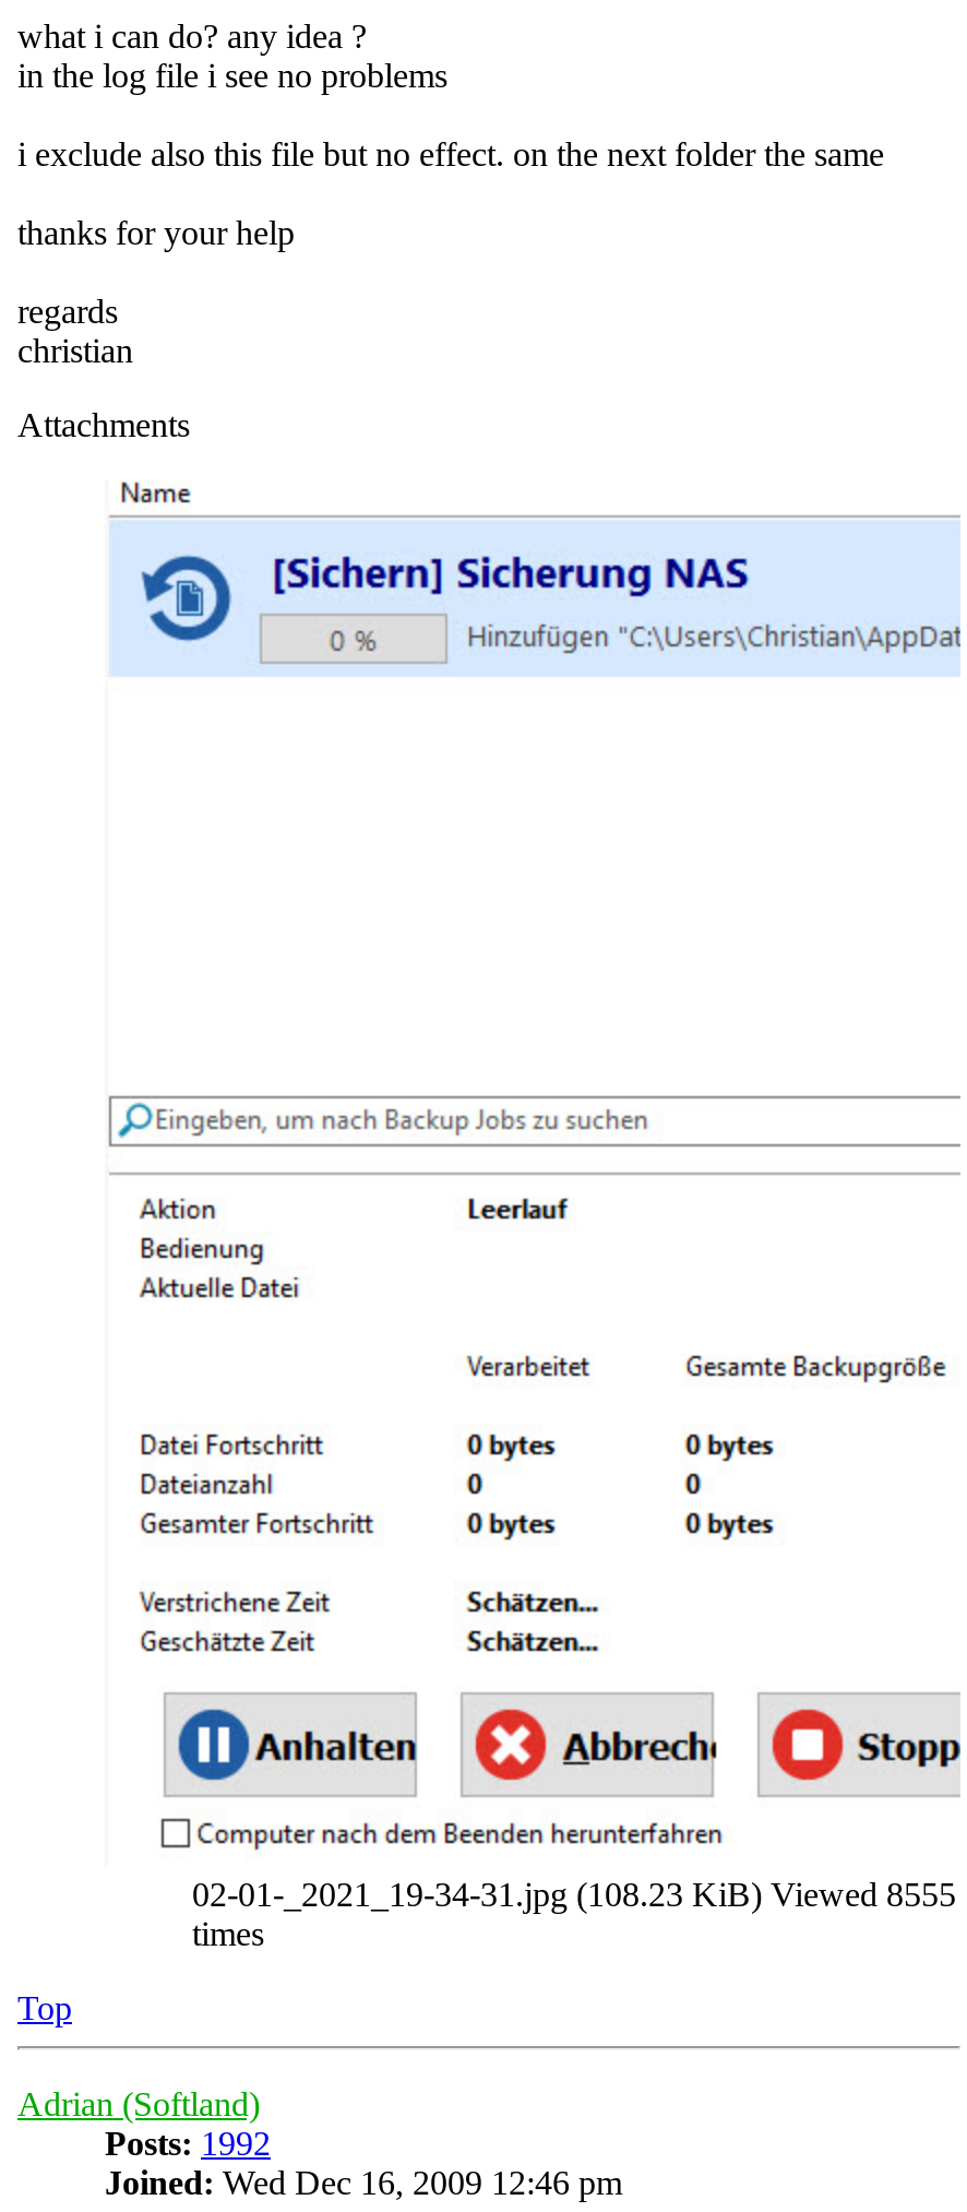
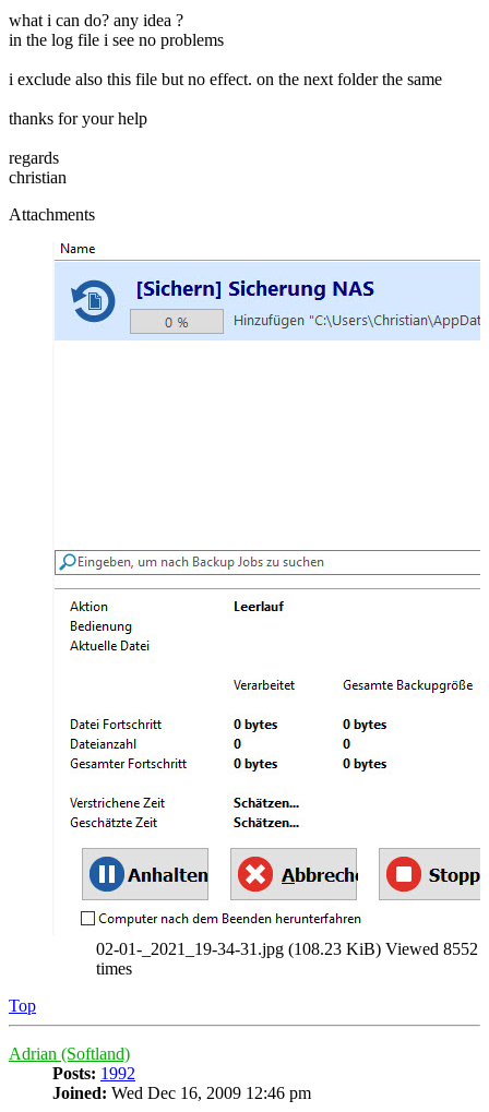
- 02-01-_2021_19-34-31.jpg (108.23 KiB) Viewed 8555
+ 02-01-_2021_19-34-31.jpg (108.23 KiB) Viewed 8552
